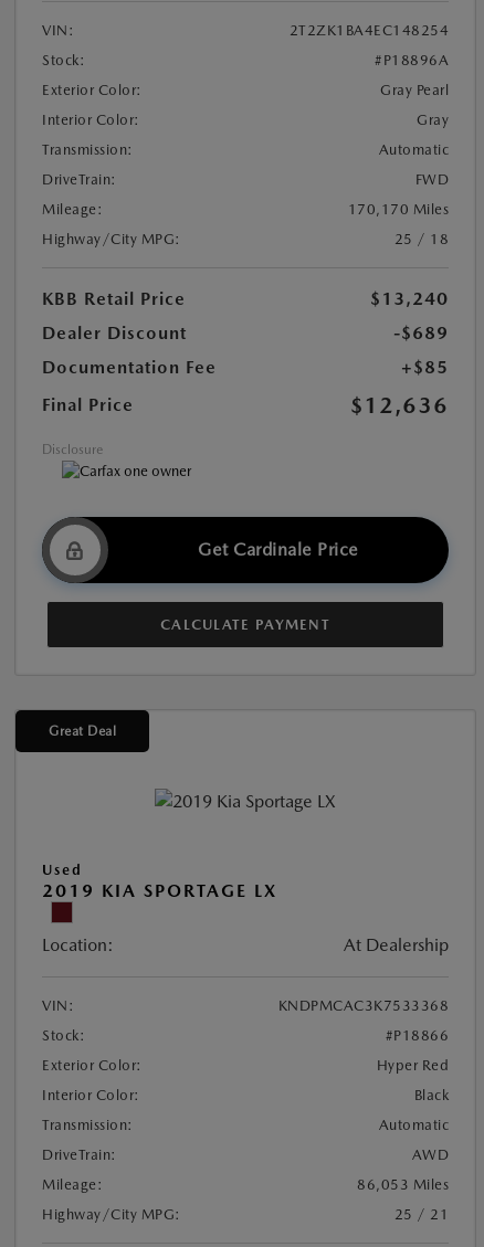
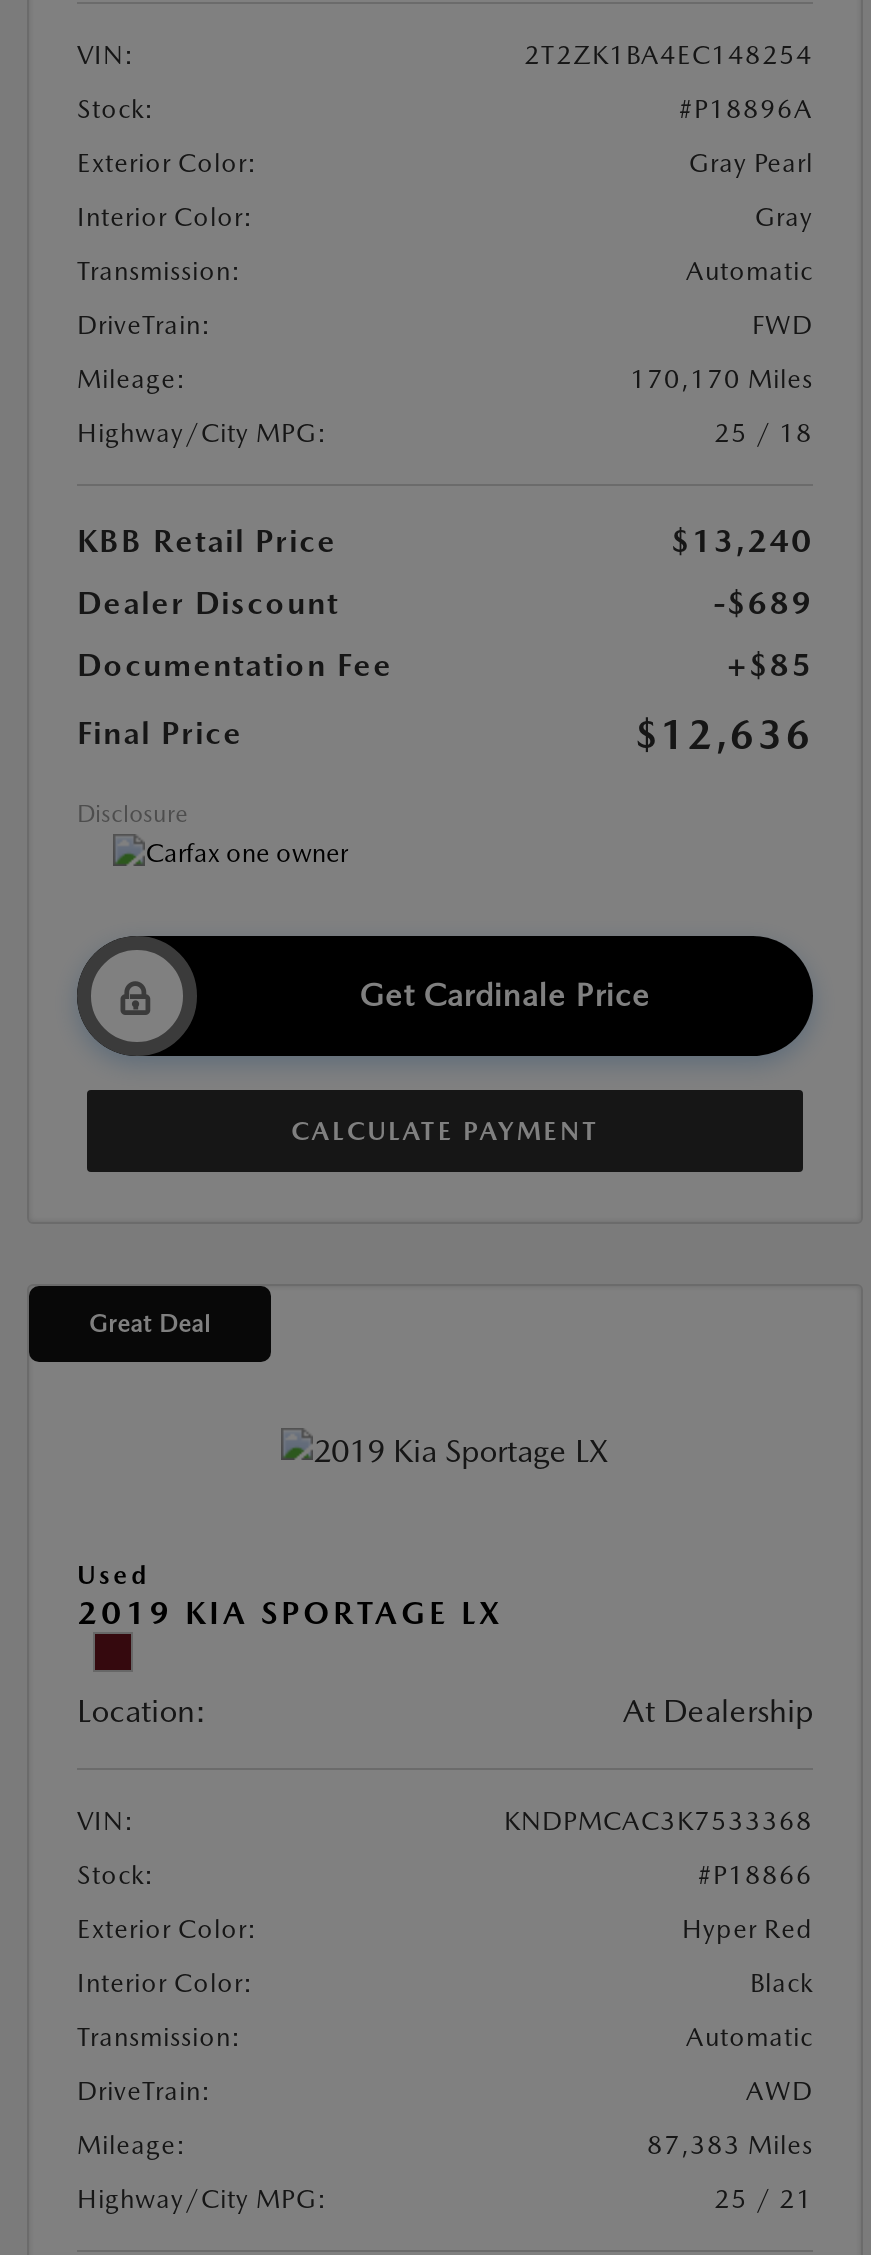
- 86,053 Miles
+ 87,383 Miles
